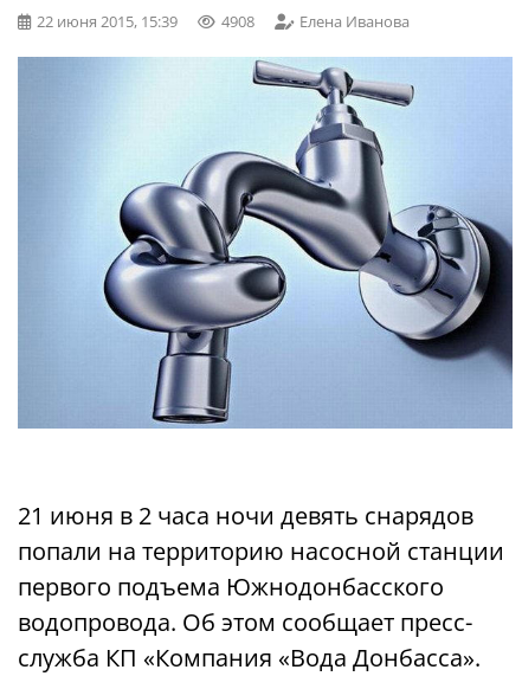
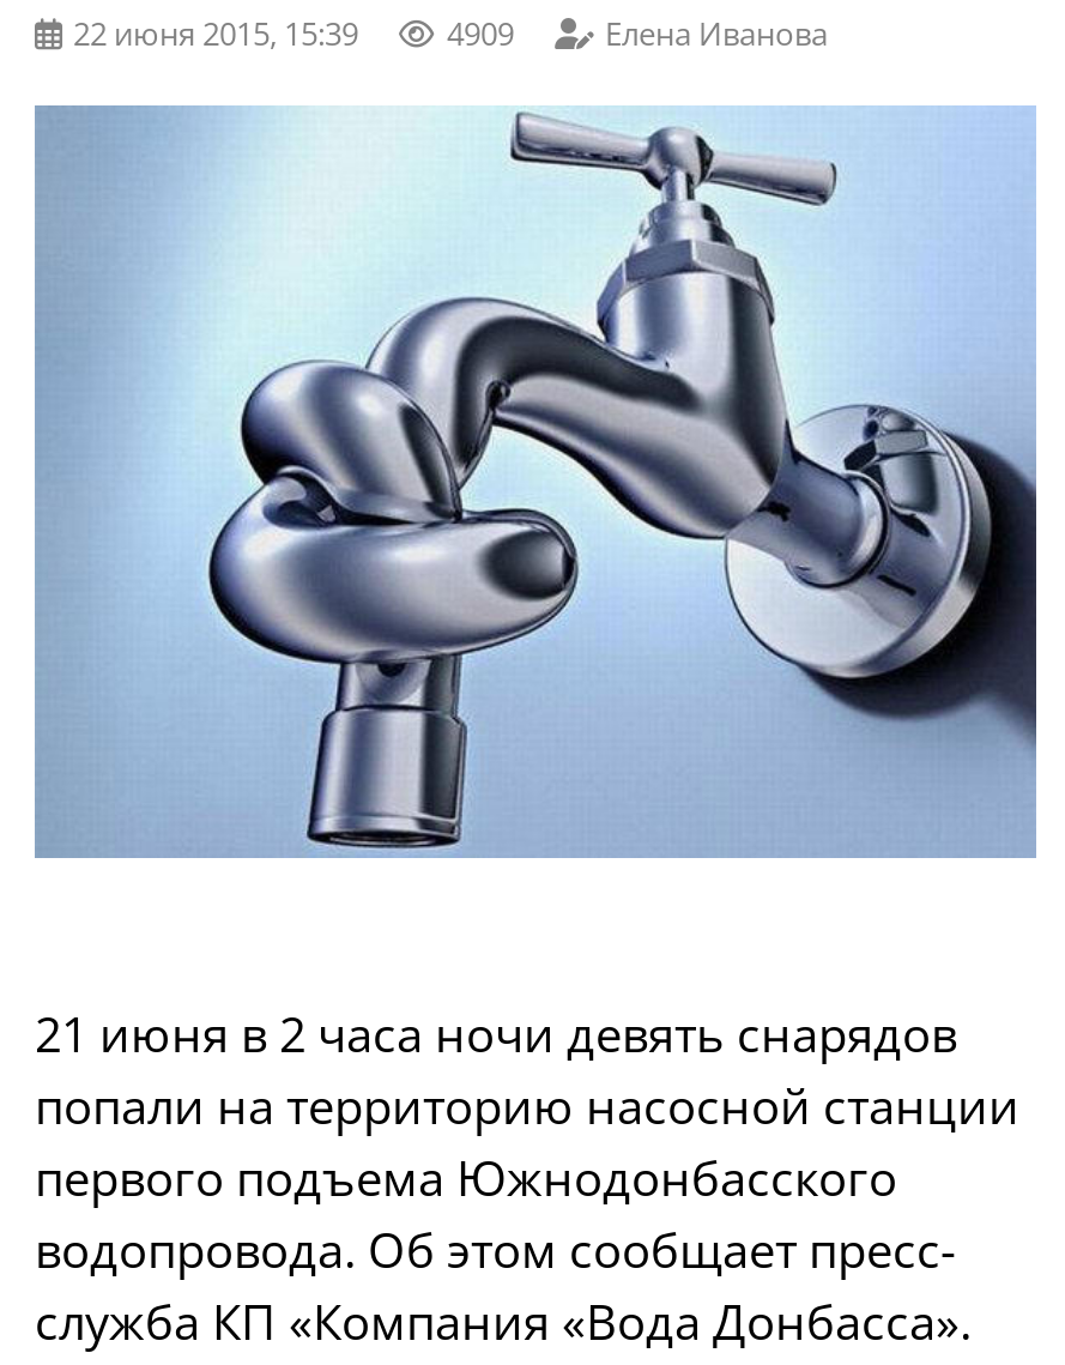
- 4908
+ 4909
